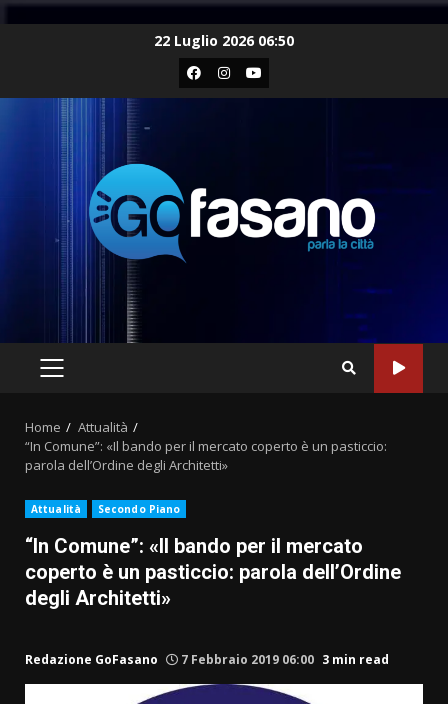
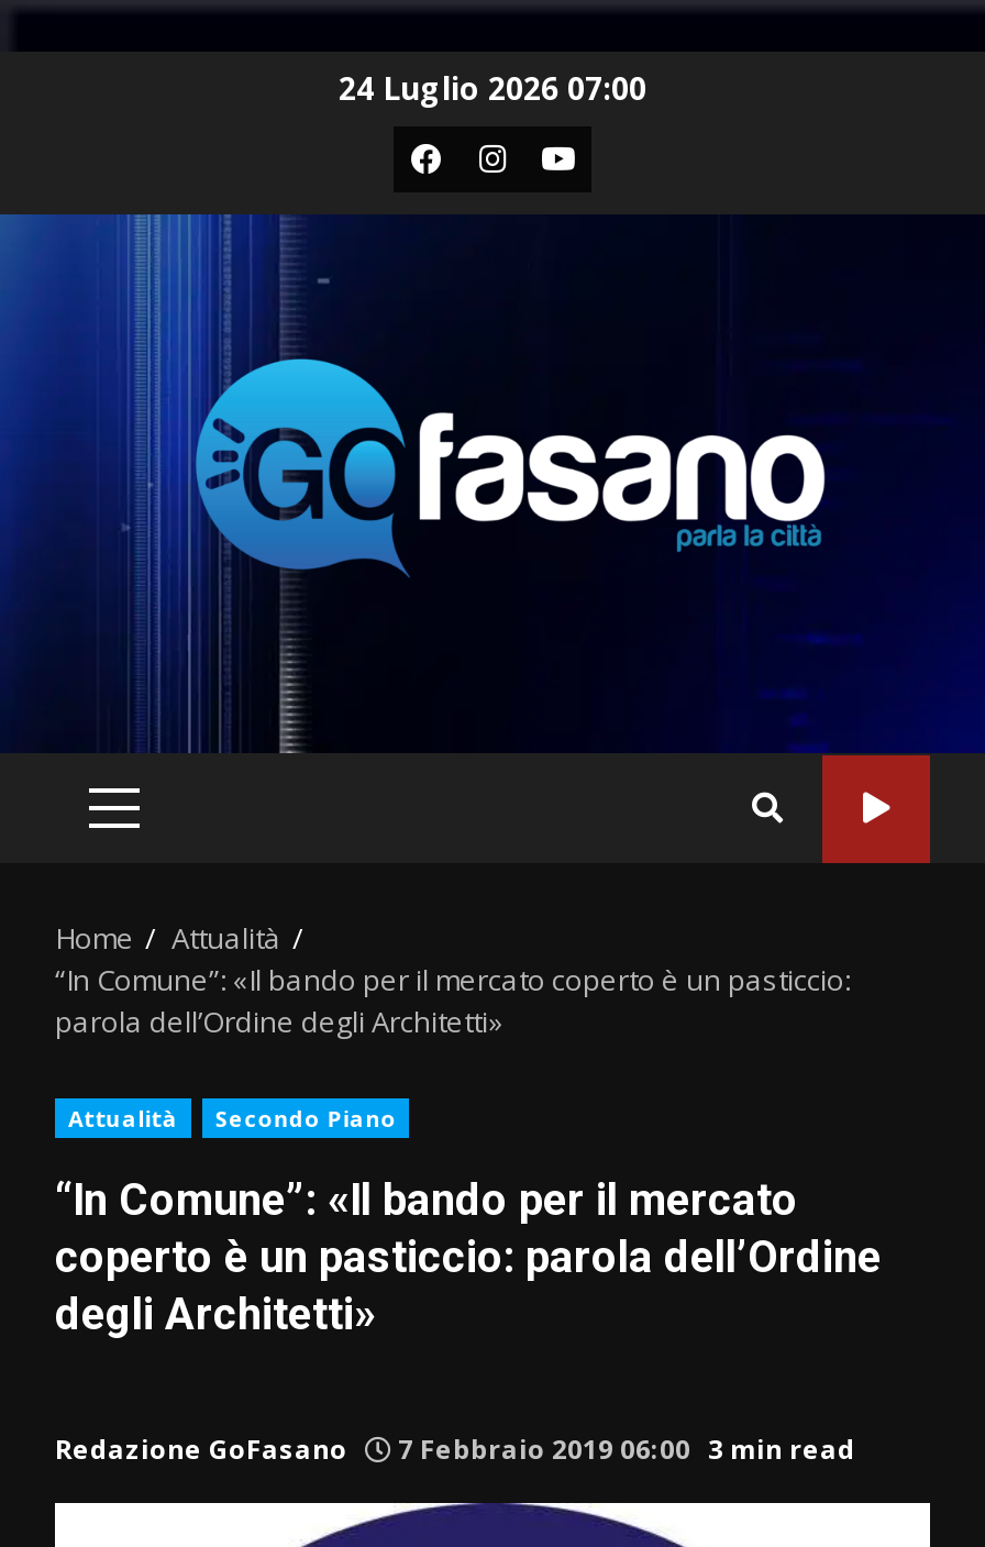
- 22 Luglio 2026 06:50
+ 24 Luglio 2026 07:00
